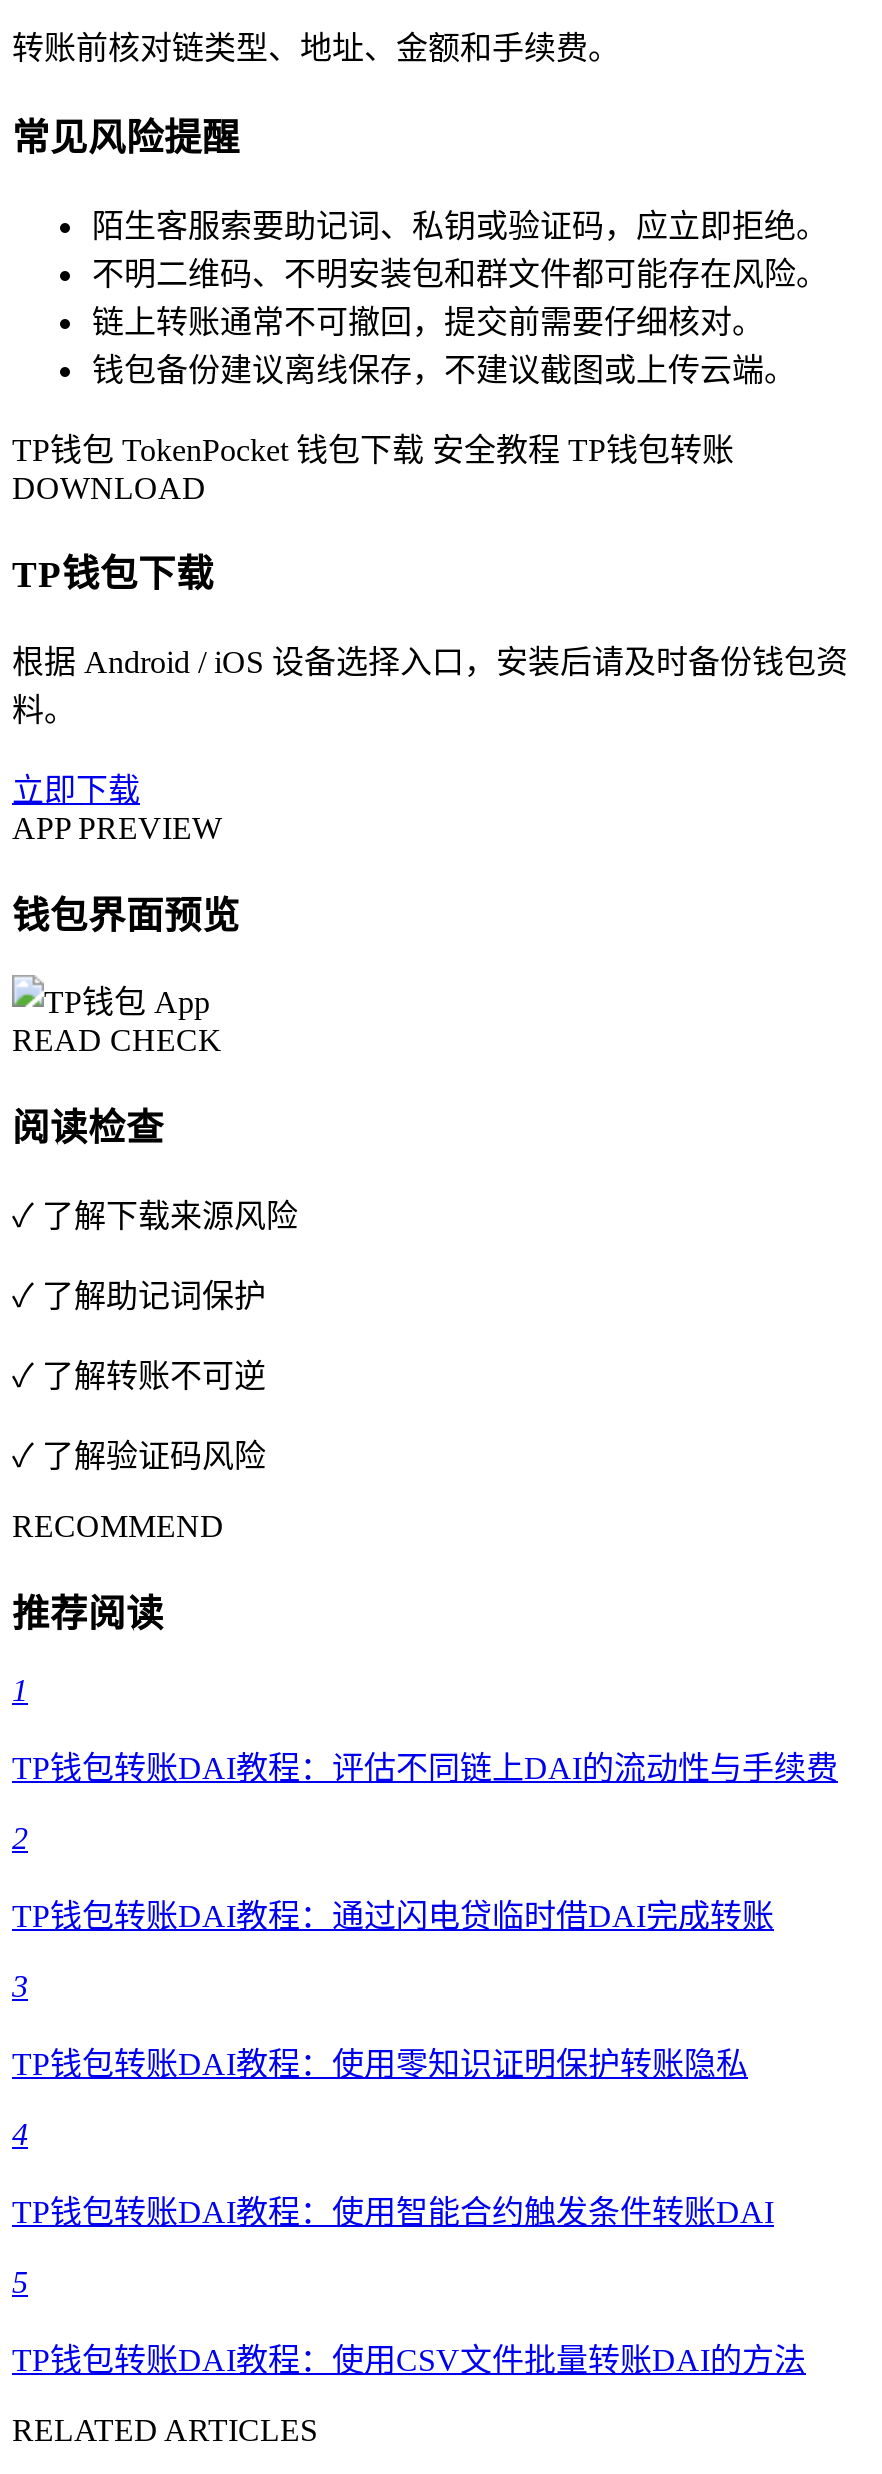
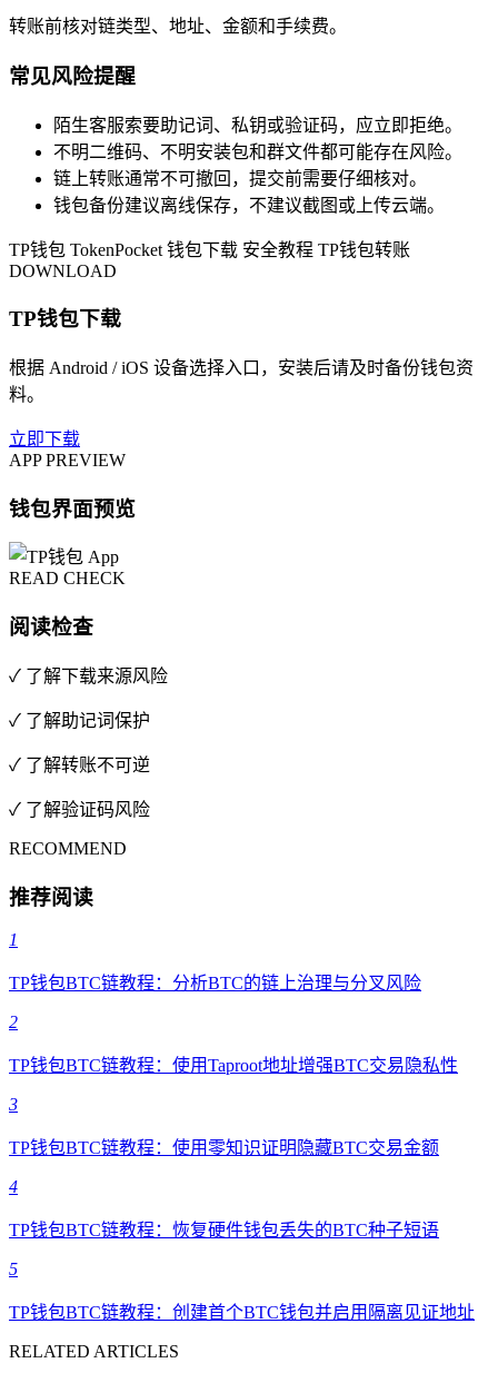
- TP钱包转账DAI教程：评估不同链上DAI的流动性与手续费
+ TP钱包BTC链教程：分析BTC的链上治理与分叉风险

- TP钱包转账DAI教程：通过闪电贷临时借DAI完成转账
+ TP钱包BTC链教程：使用Taproot地址增强BTC交易隐私性

- TP钱包转账DAI教程：使用零知识证明保护转账隐私
+ TP钱包BTC链教程：使用零知识证明隐藏BTC交易金额

- TP钱包转账DAI教程：使用智能合约触发条件转账DAI
+ TP钱包BTC链教程：恢复硬件钱包丢失的BTC种子短语

- TP钱包转账DAI教程：使用CSV文件批量转账DAI的方法
+ TP钱包BTC链教程：创建首个BTC钱包并启用隔离见证地址
